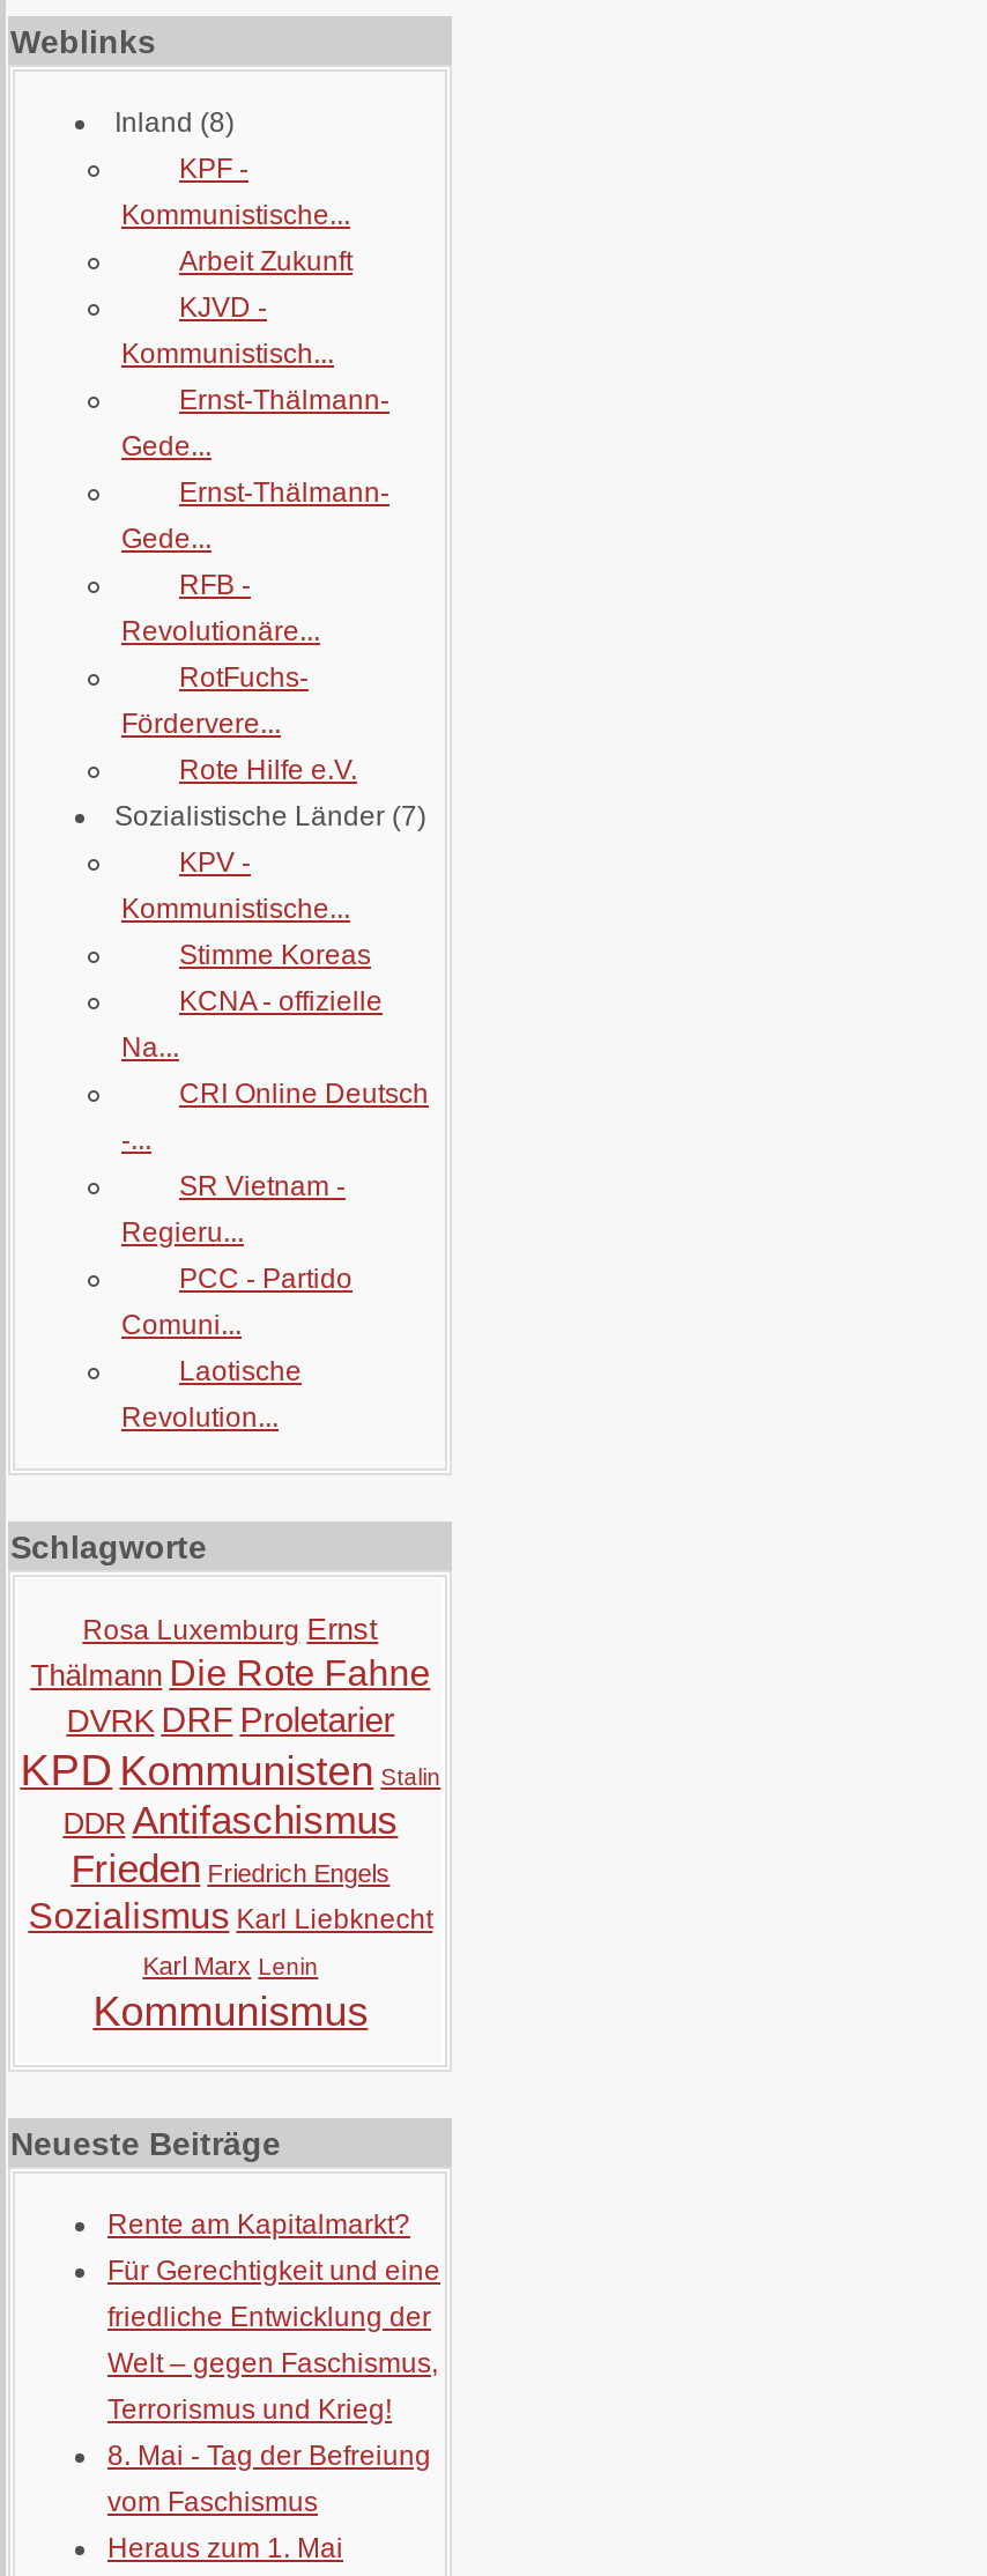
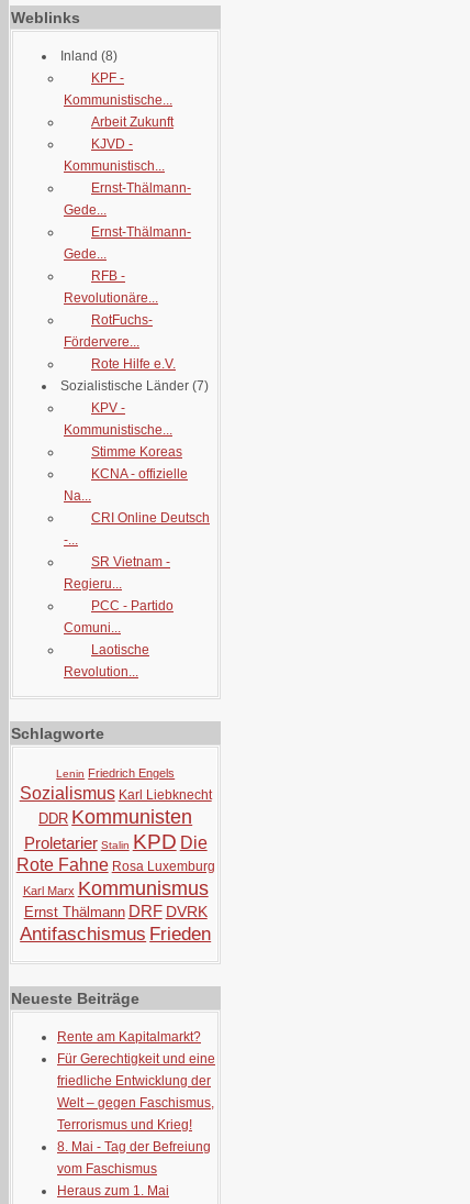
- Rosa Luxemburg Ernst
- Thälmann Die Rote Fahne
- DVRK DRF Proletarier
- KPD Kommunisten Stalin
- DDR Antifaschismus
- Frieden Friedrich Engels
+ Lenin Friedrich Engels

moved up: Sozialismus Karl Liebknecht

- Karl Marx Lenin
- Kommunismus
+ DDR Kommunisten
+ Proletarier Stalin KPD Die
+ Rote Fahne Rosa Luxemburg
+ Karl Marx Kommunismus
+ Ernst Thälmann DRF DVRK
+ Antifaschismus Frieden
